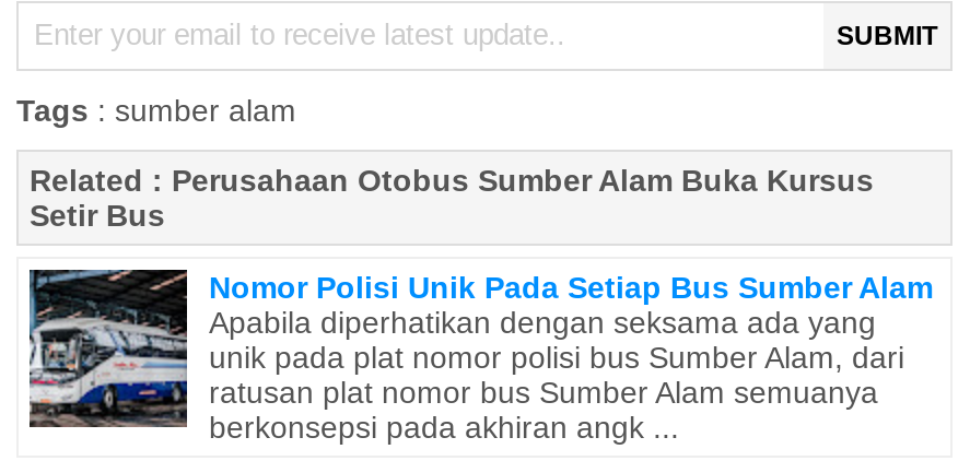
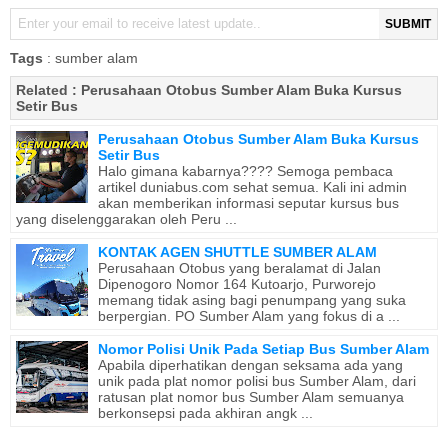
+ [image]
+ Perusahaan Otobus Sumber Alam Buka Kursus
+ Setir Bus
+ Halo gimana kabarnya???? Semoga pembaca
+ artikel duniabus.com sehat semua. Kali ini admin
+ akan memberikan informasi seputar kursus bus
+ yang diselenggarakan oleh Peru ...
+ KONTAK AGEN SHUTTLE SUMBER ALAM
+ Perusahaan Otobus yang beralamat di Jalan
+ Dipenogoro Nomor 164 Kutoarjo, Purworejo
+ memang tidak asing bagi penumpang yang suka
+ berpergian. PO Sumber Alam yang fokus di a ...

+ [image]
